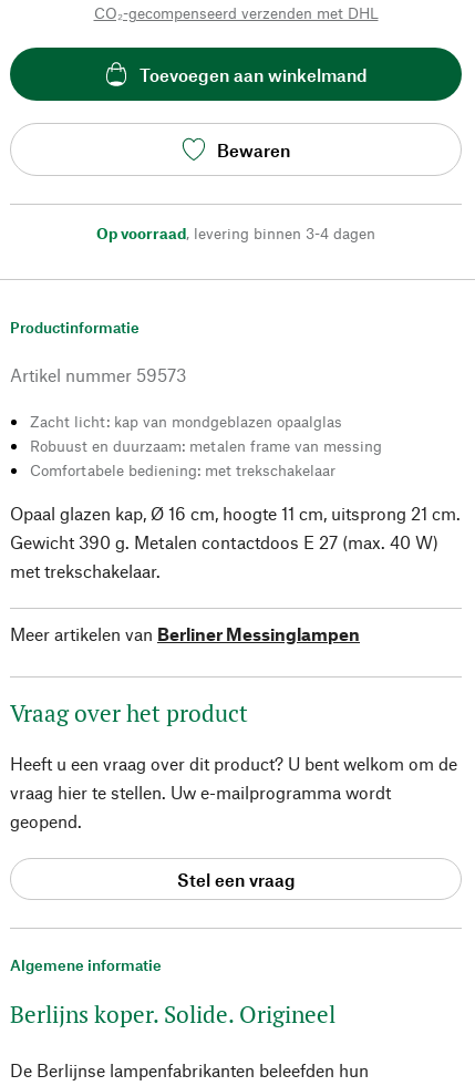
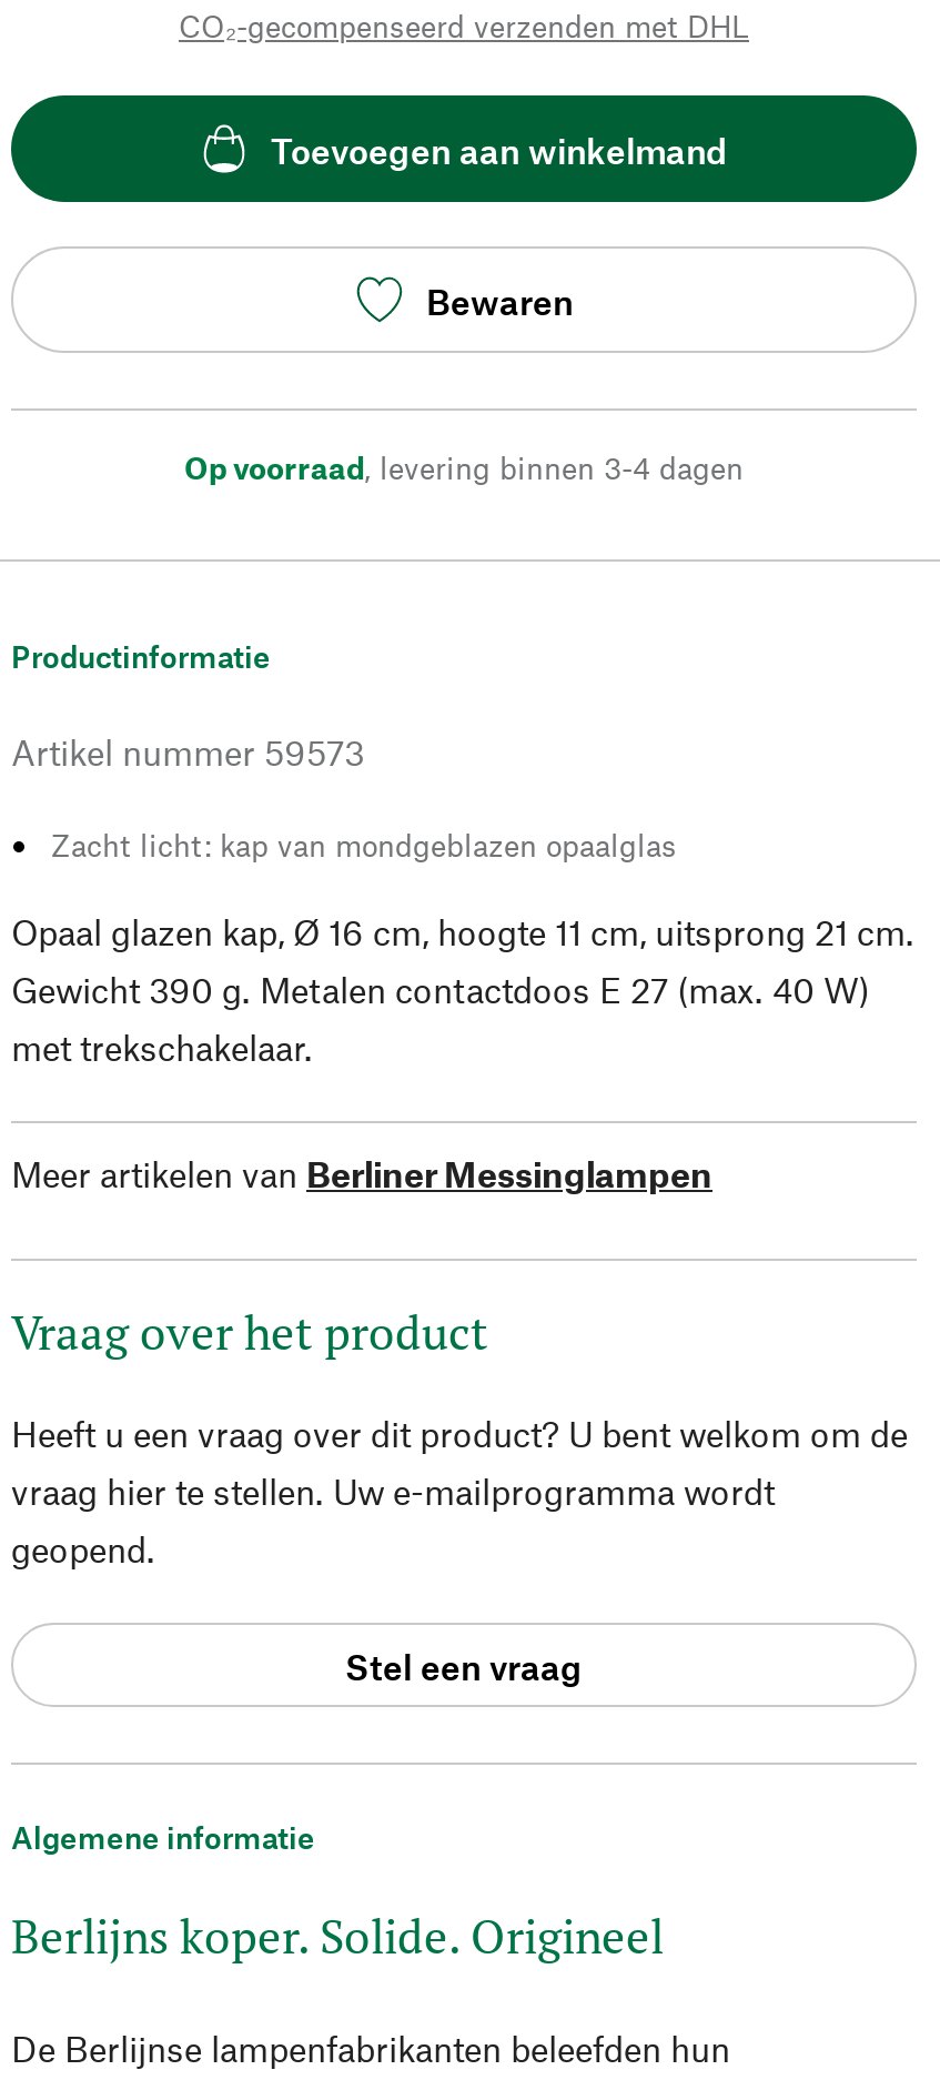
- Robuust en duurzaam: metalen frame van messing
- Comfortabele bediening: met trekschakelaar
